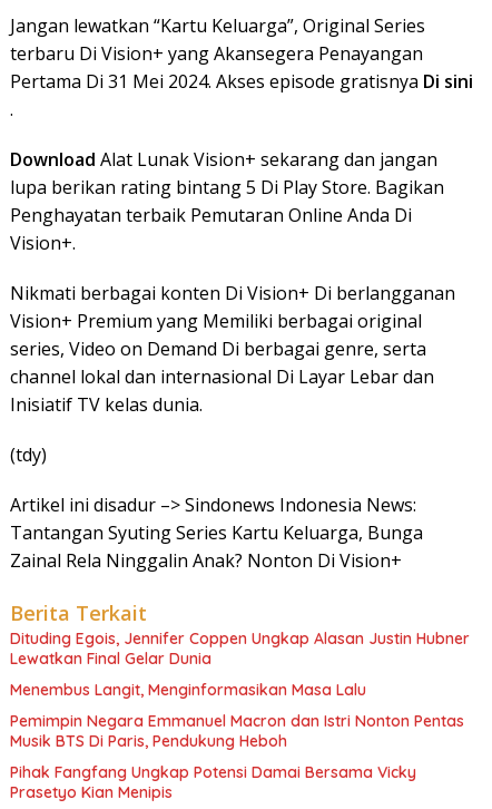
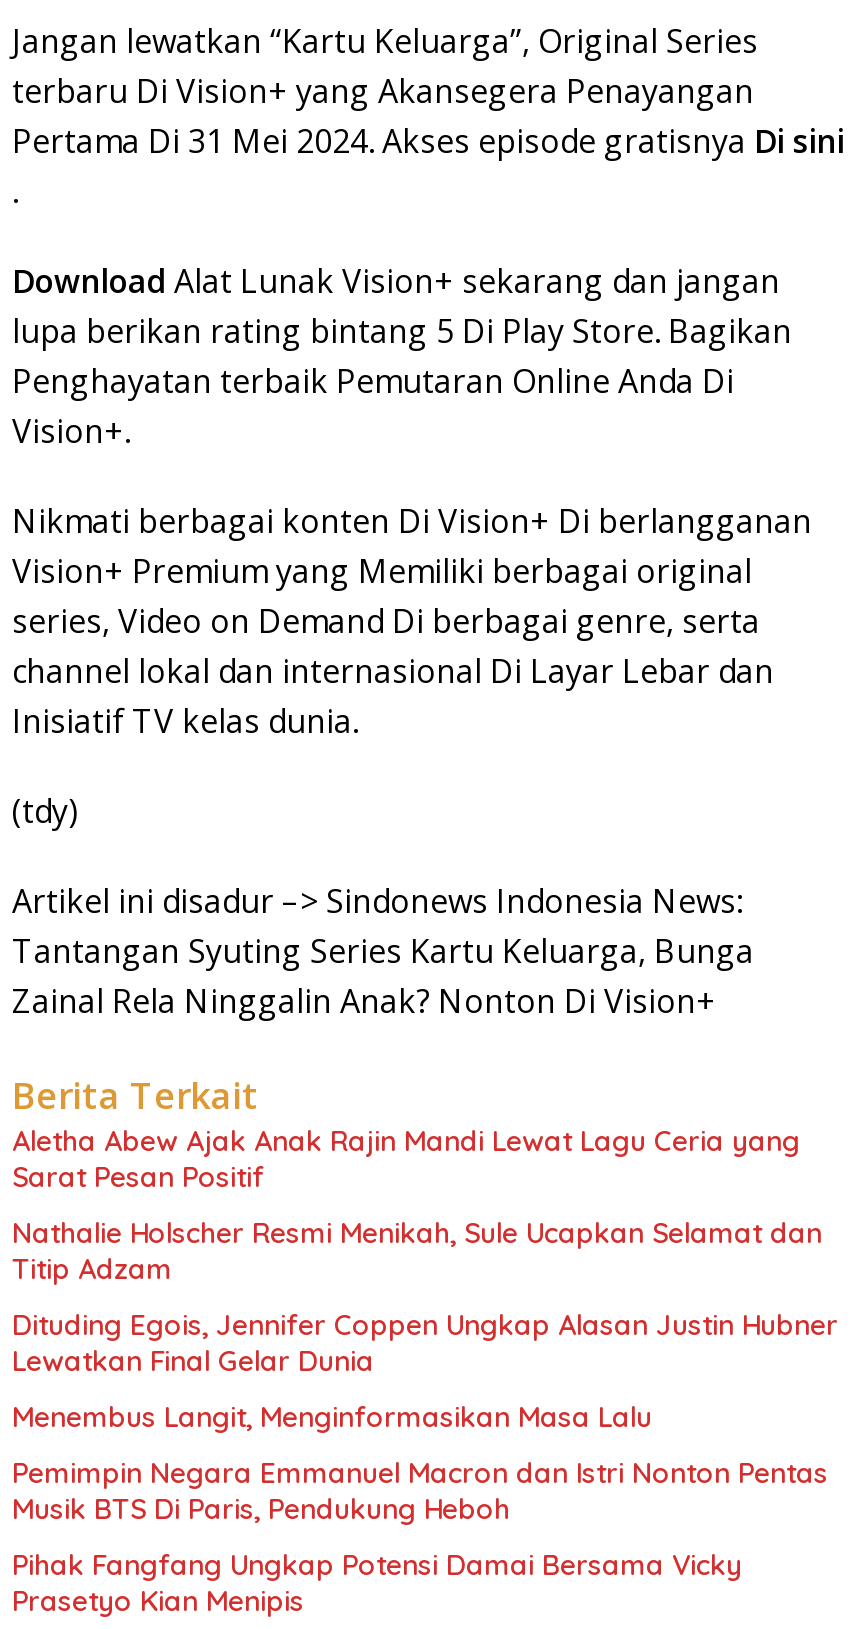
+ Aletha Abew Ajak Anak Rajin Mandi Lewat Lagu Ceria yang
+ Sarat Pesan Positif
+ Nathalie Holscher Resmi Menikah, Sule Ucapkan Selamat dan
+ Titip Adzam
